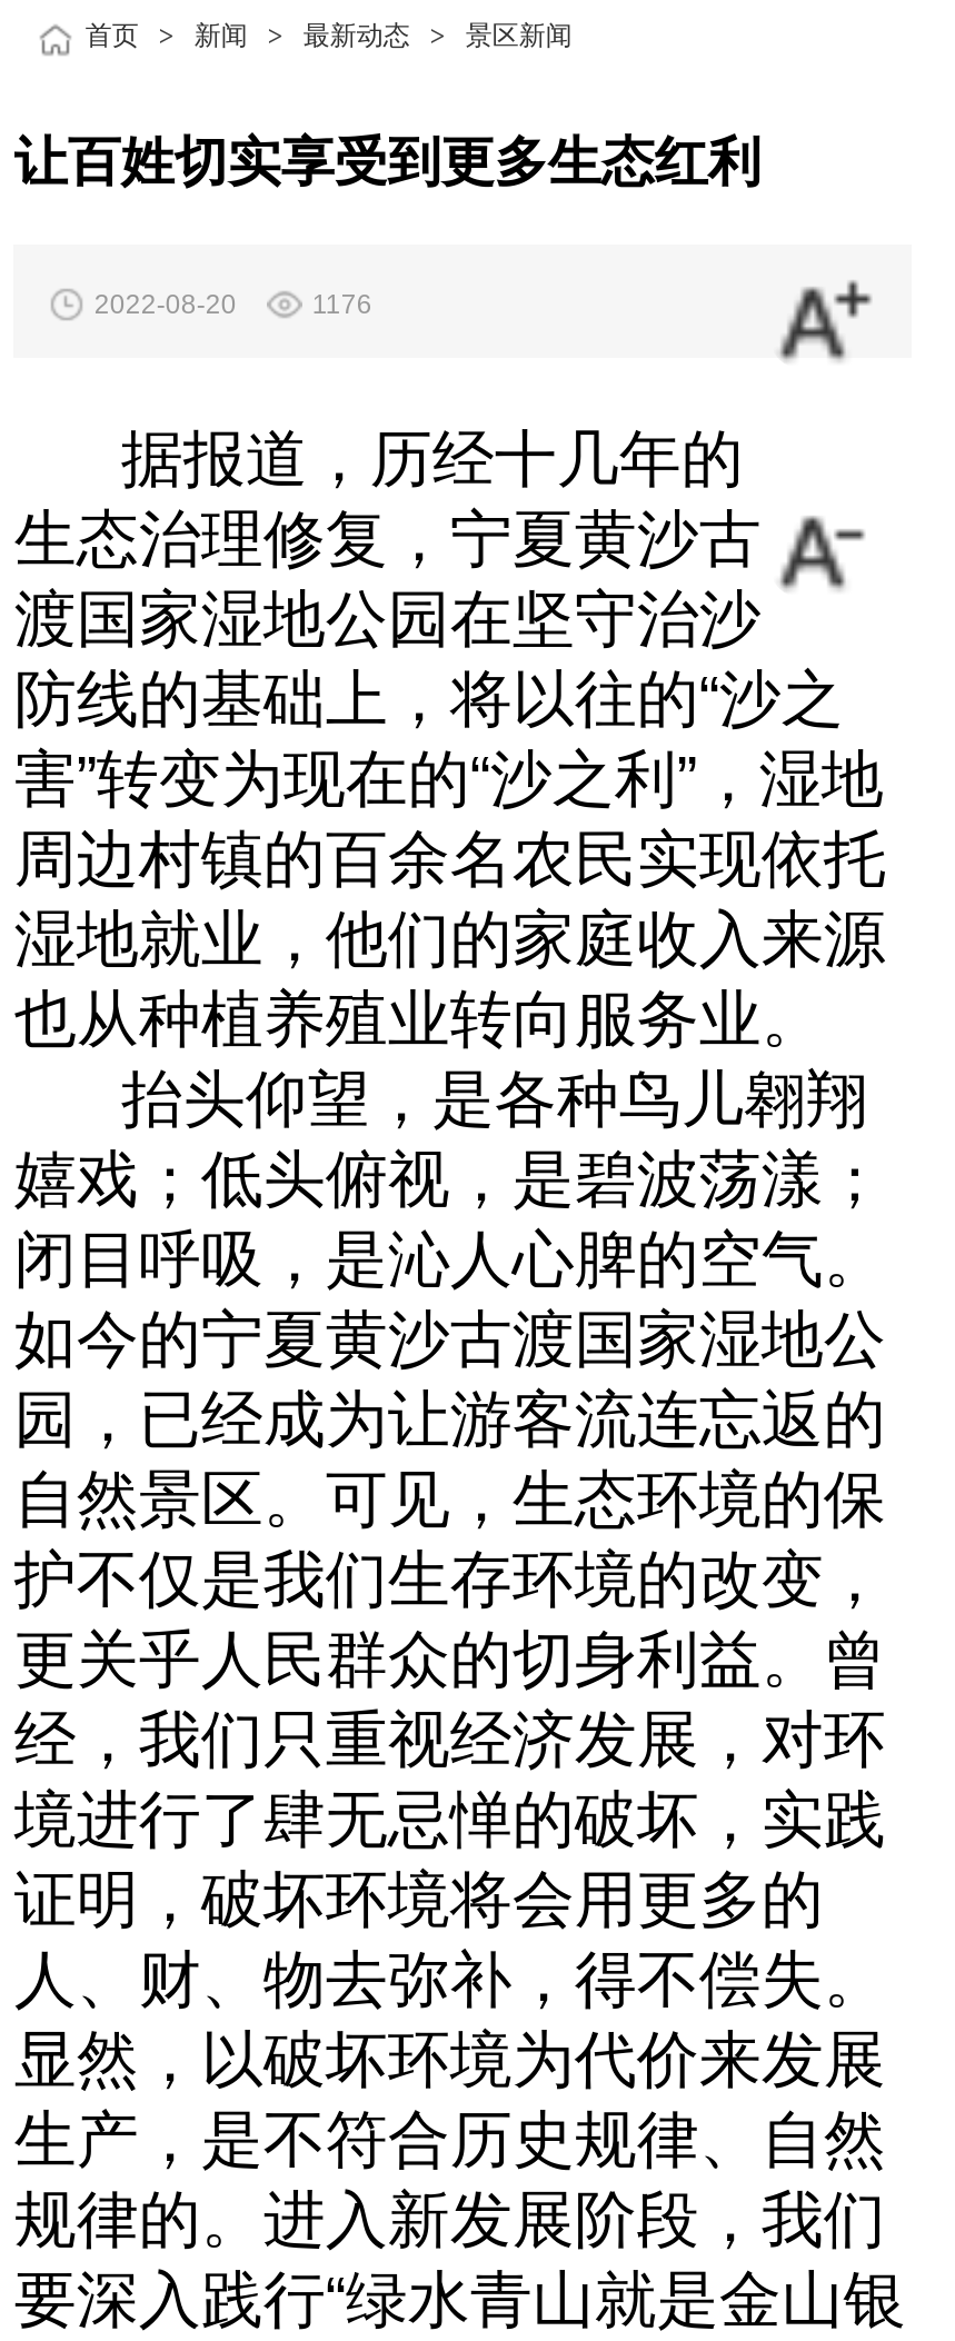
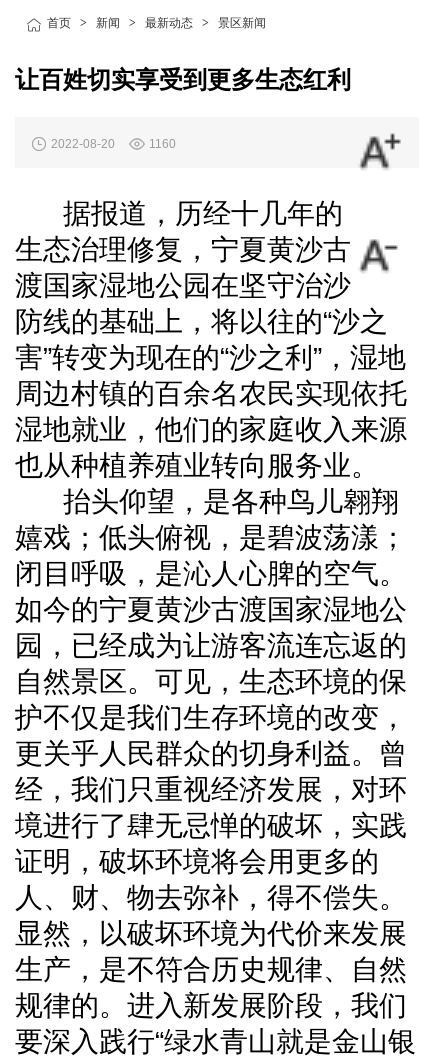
- 1176
+ 1160
